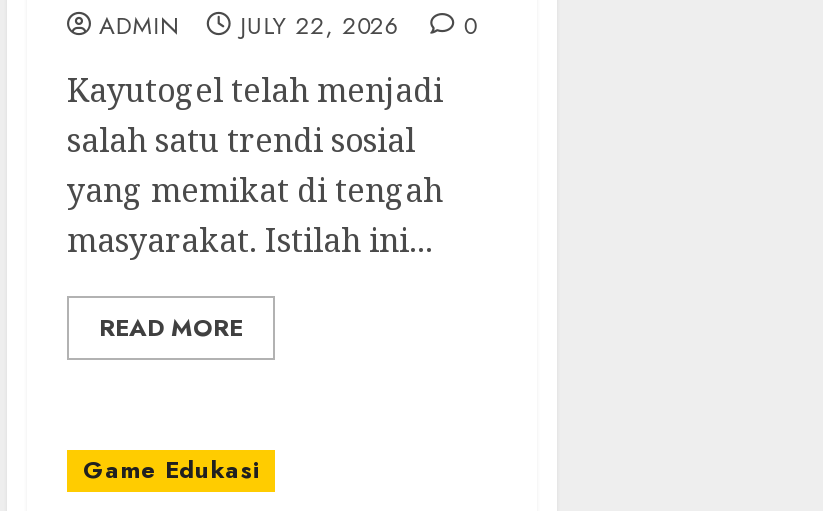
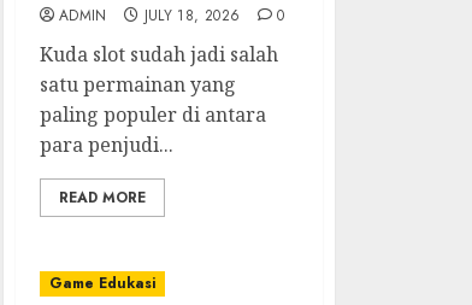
- ADMIN JULY 22, 2026 0
+ ADMIN JULY 18, 2026 0

- Kayutogel telah menjadi
- salah satu trendi sosial
- yang memikat di tengah
- masyarakat. Istilah ini...
+ Kuda slot sudah jadi salah
+ satu permainan yang
+ paling populer di antara
+ para penjudi...
